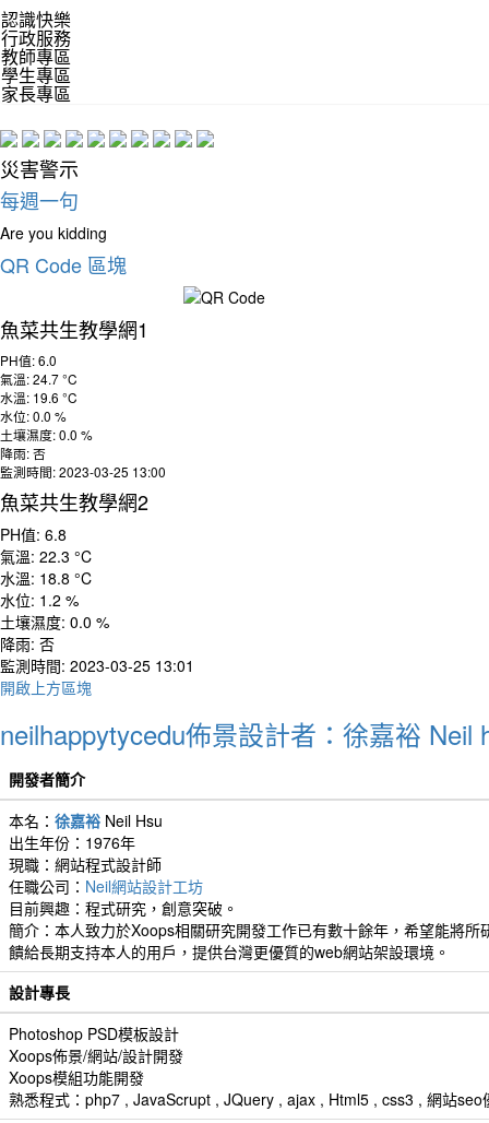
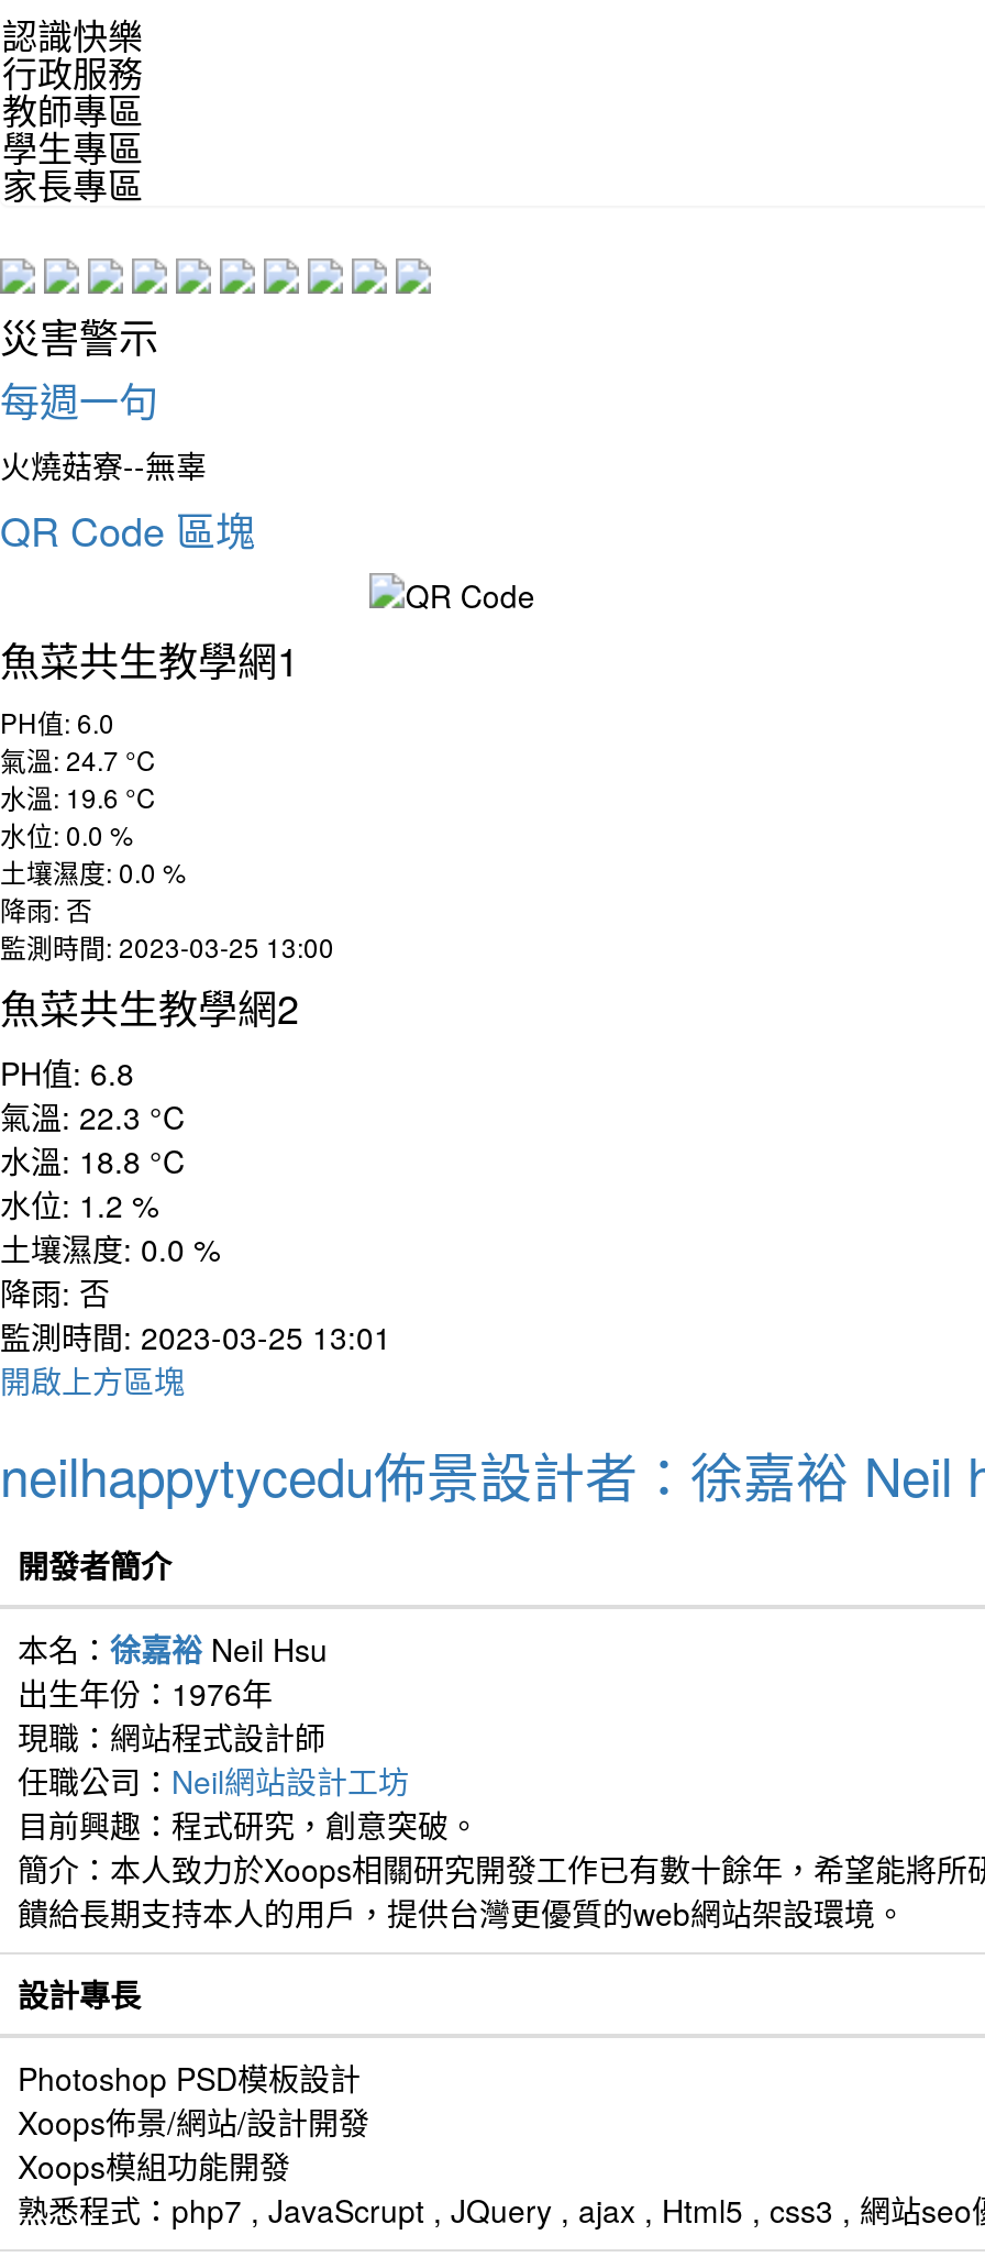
- Are you kidding
+ 火燒菇寮--無辜
